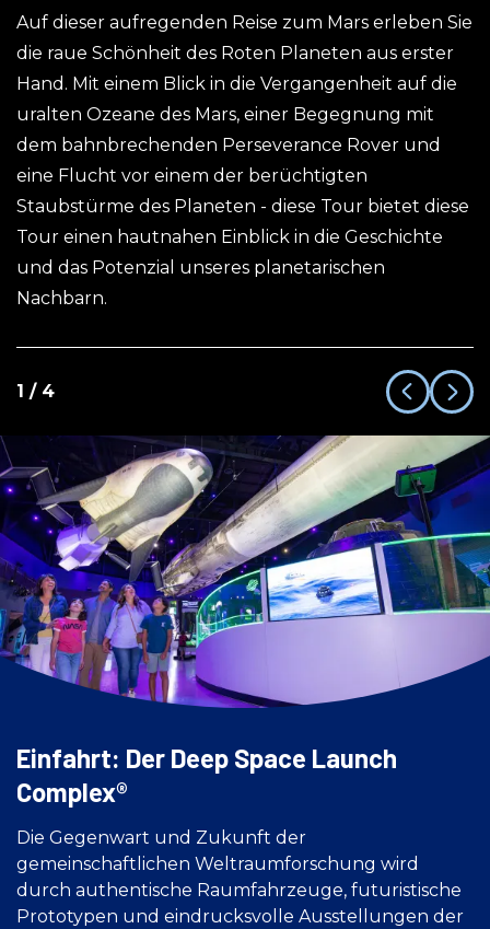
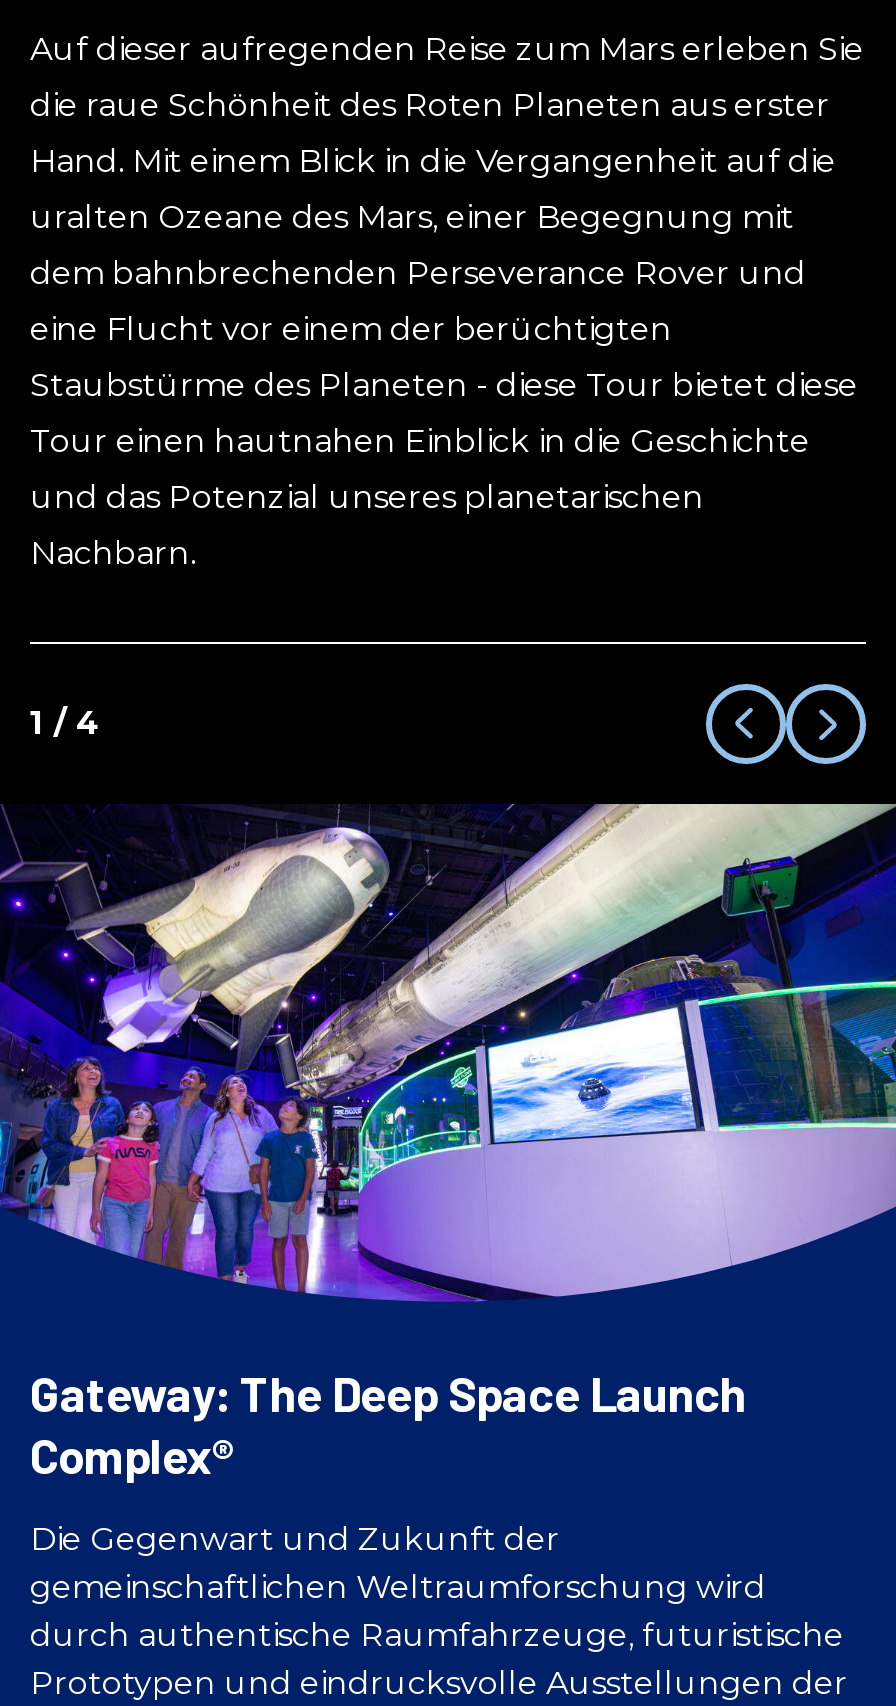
- Einfahrt: Der Deep Space Launch
+ Gateway: The Deep Space Launch
